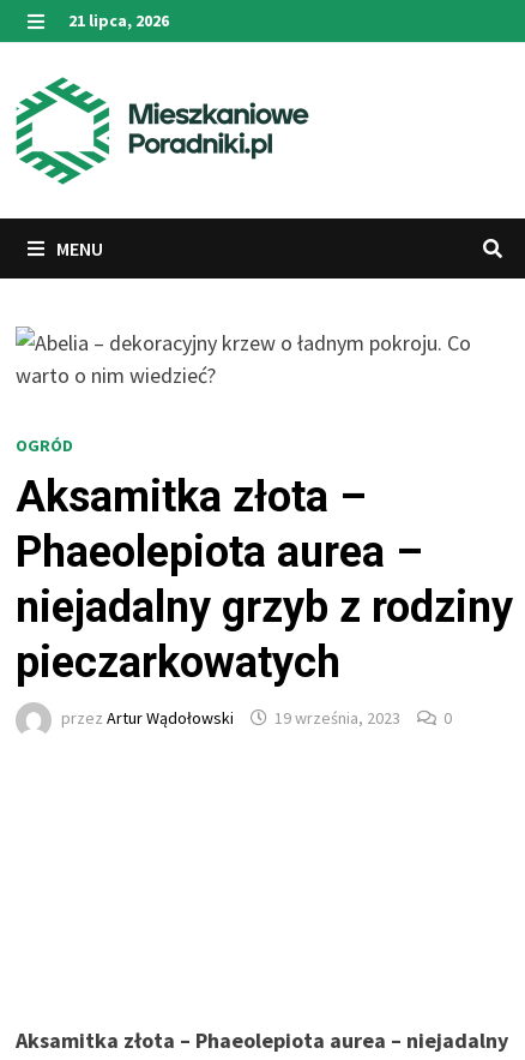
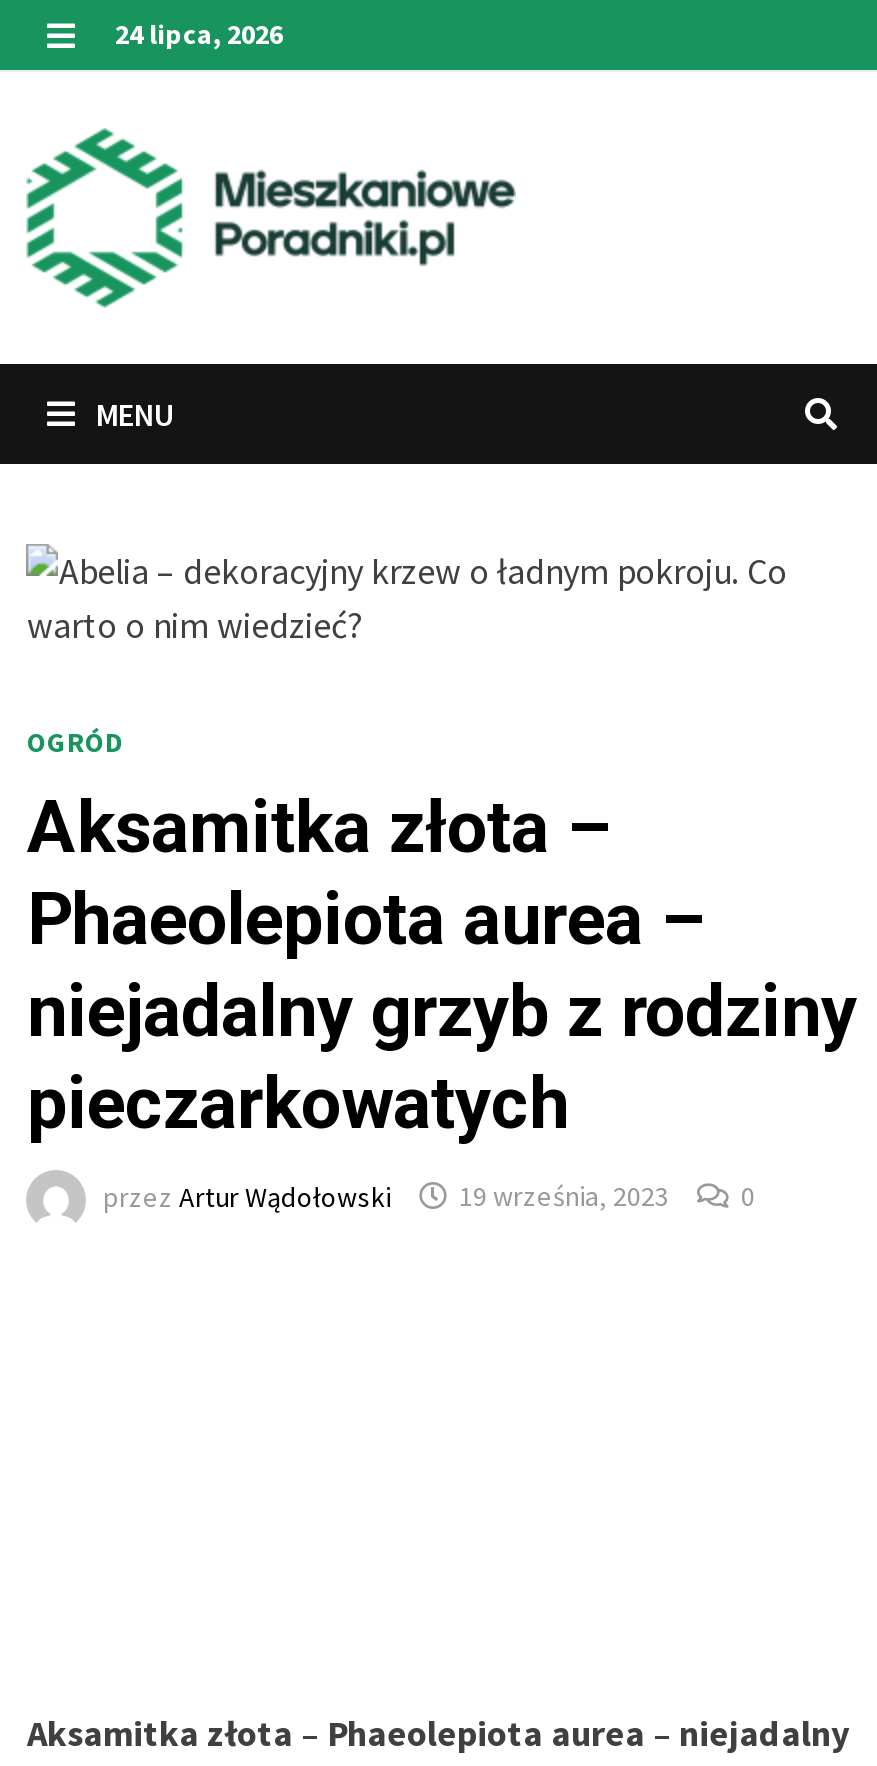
- 21 lipca, 2026
+ 24 lipca, 2026
